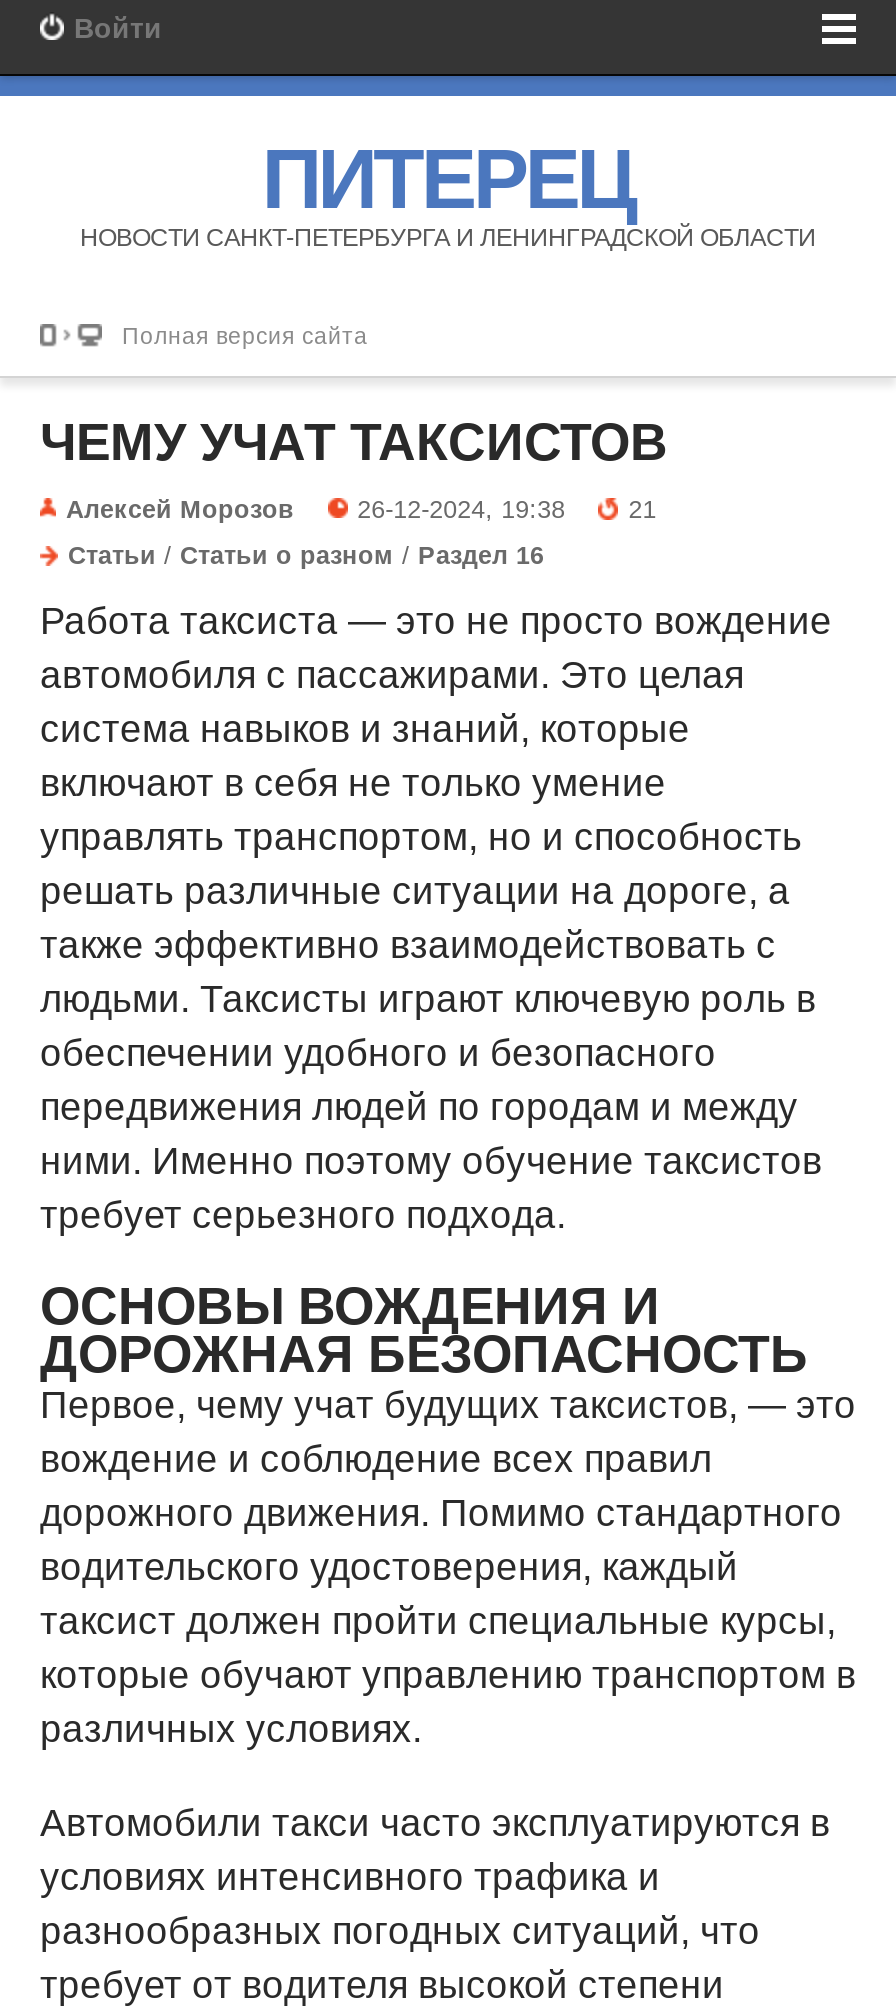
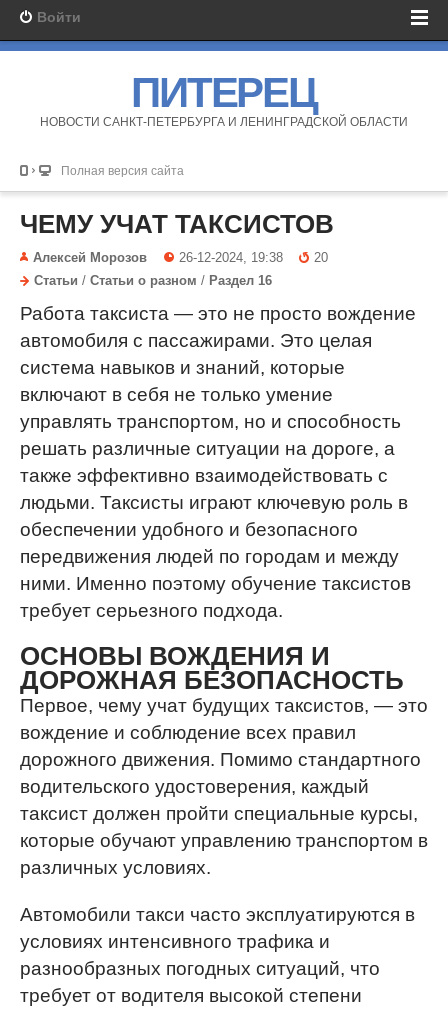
- 21
+ 20
